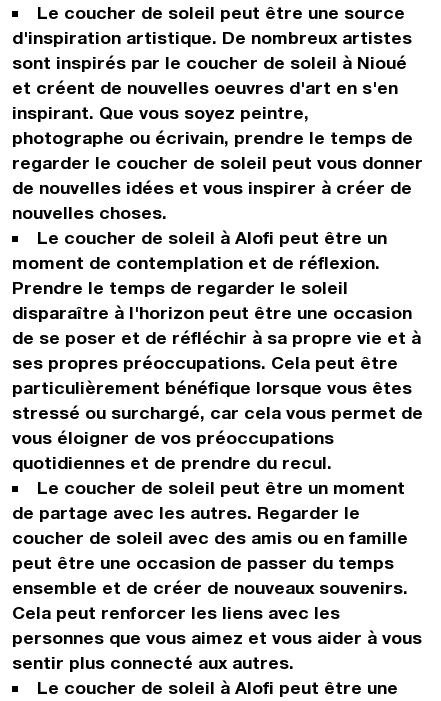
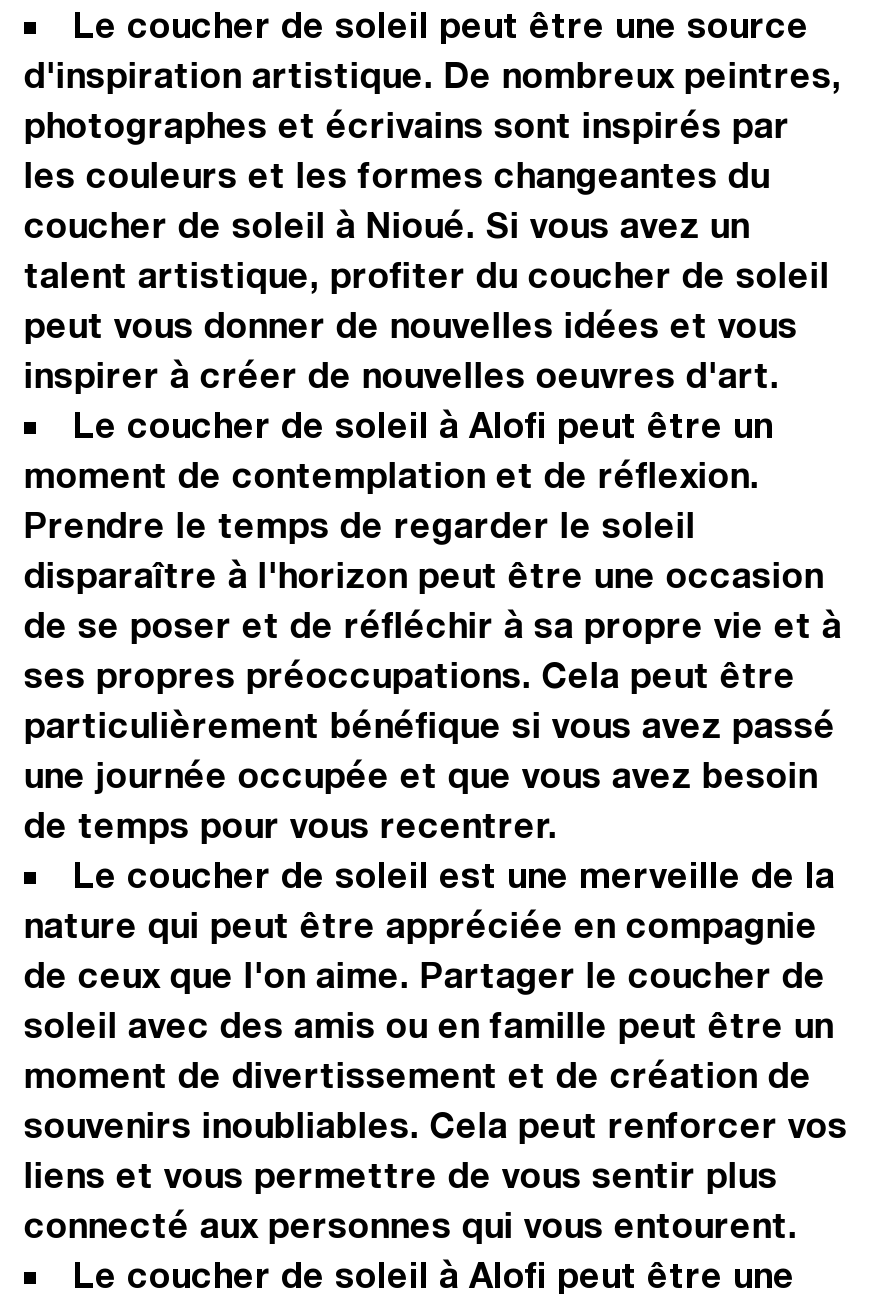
- d'inspiration artistique. De nombreux artistes
- sont inspirés par le coucher de soleil à Nioué
- et créent de nouvelles oeuvres d'art en s'en
- inspirant. Que vous soyez peintre,
- photographe ou écrivain, prendre le temps de
- regarder le coucher de soleil peut vous donner
- de nouvelles idées et vous inspirer à créer de
- nouvelles choses.
+ d'inspiration artistique. De nombreux peintres,
+ photographes et écrivains sont inspirés par
+ les couleurs et les formes changeantes du
+ coucher de soleil à Nioué. Si vous avez un
+ talent artistique, profiter du coucher de soleil
+ peut vous donner de nouvelles idées et vous
+ inspirer à créer de nouvelles oeuvres d'art.

- particulièrement bénéfique lorsque vous êtes
- stressé ou surchargé, car cela vous permet de
- vous éloigner de vos préoccupations
- quotidiennes et de prendre du recul.
- Le coucher de soleil peut être un moment
- de partage avec les autres. Regarder le
- coucher de soleil avec des amis ou en famille
- peut être une occasion de passer du temps
- ensemble et de créer de nouveaux souvenirs.
- Cela peut renforcer les liens avec les
- personnes que vous aimez et vous aider à vous
- sentir plus connecté aux autres.
+ particulièrement bénéfique si vous avez passé
+ une journée occupée et que vous avez besoin
+ de temps pour vous recentrer.
+ Le coucher de soleil est une merveille de la
+ nature qui peut être appréciée en compagnie
+ de ceux que l'on aime. Partager le coucher de
+ soleil avec des amis ou en famille peut être un
+ moment de divertissement et de création de
+ souvenirs inoubliables. Cela peut renforcer vos
+ liens et vous permettre de vous sentir plus
+ connecté aux personnes qui vous entourent.
